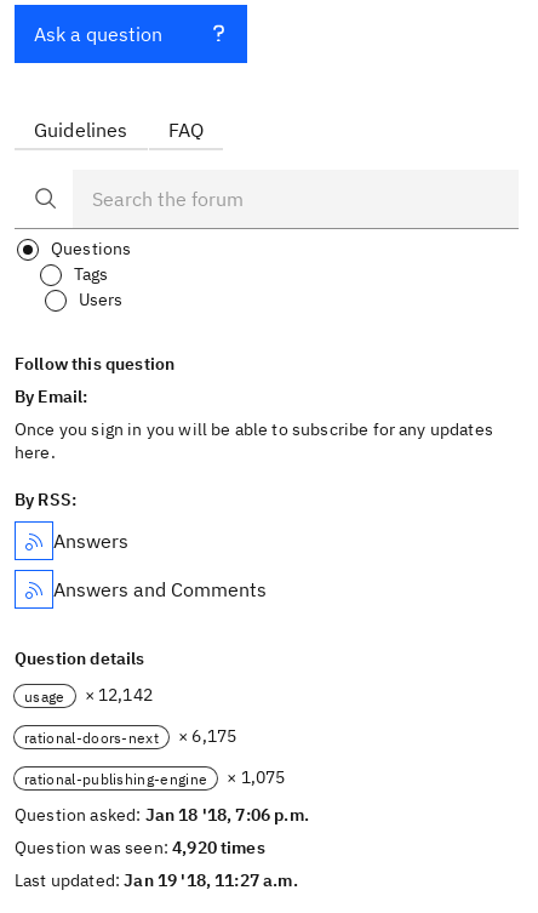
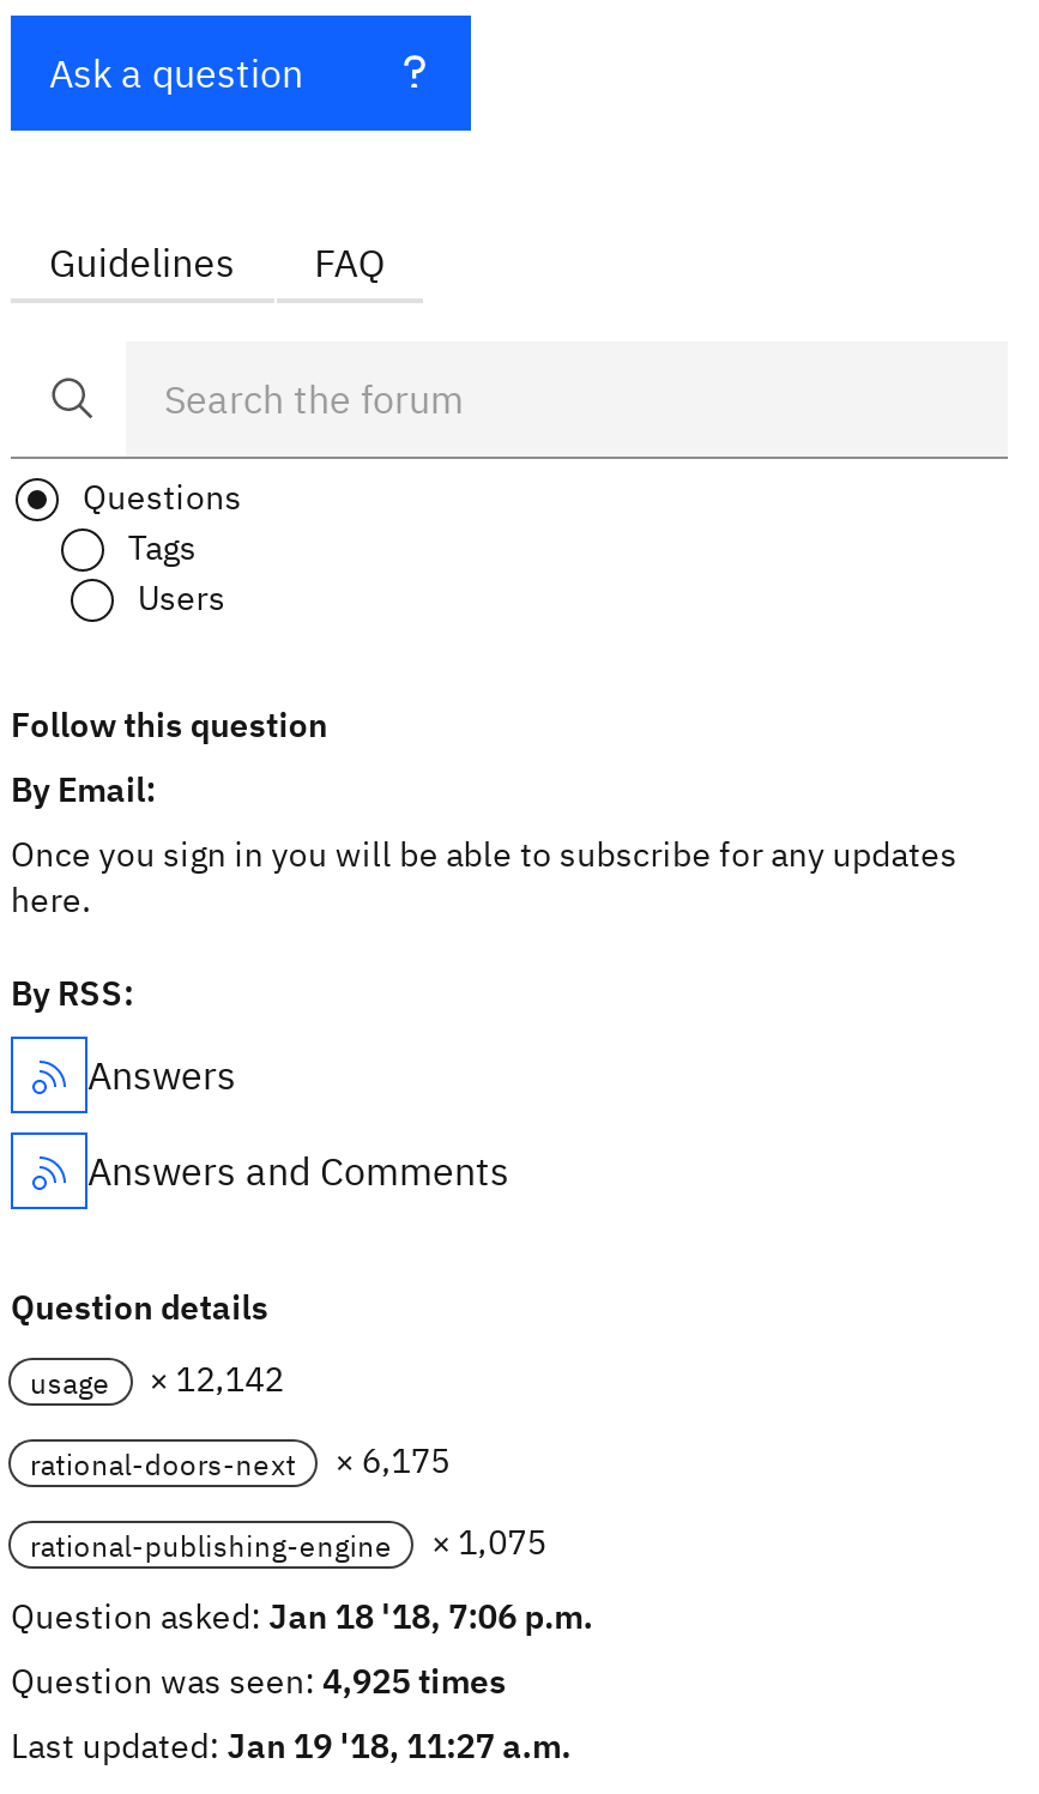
- Question was seen: 4,920 times
+ Question was seen: 4,925 times
